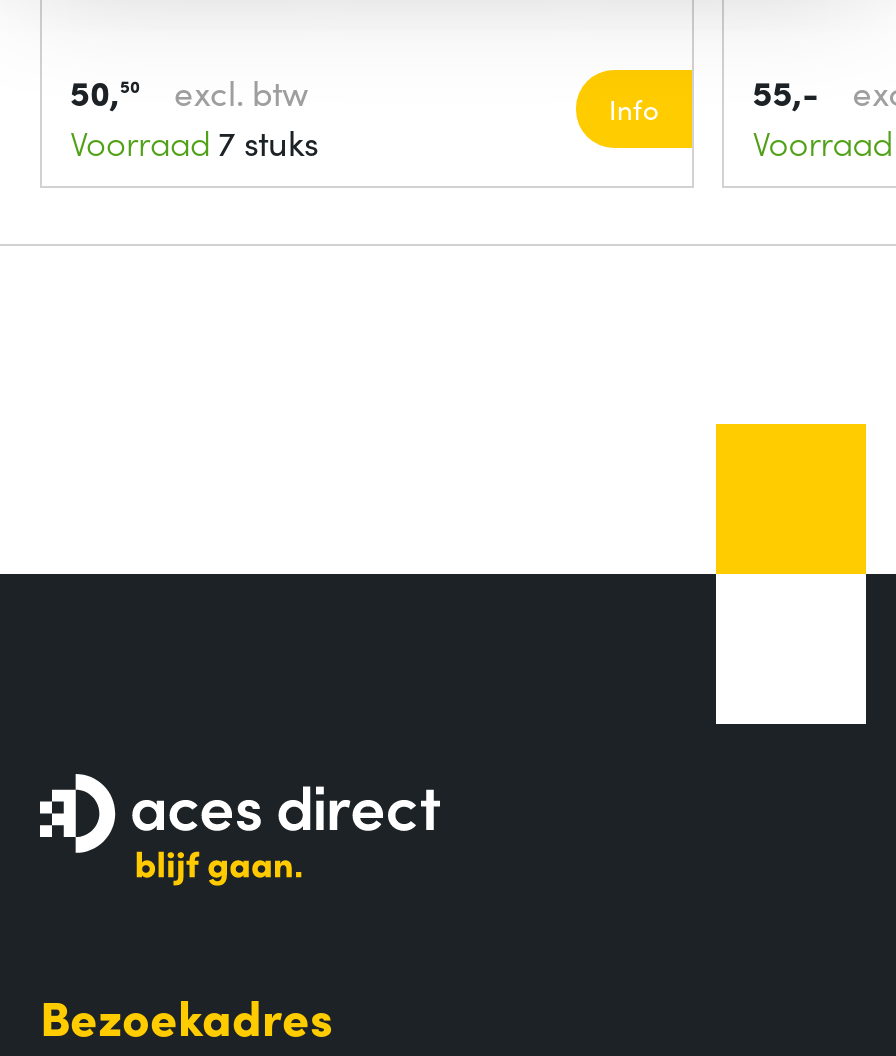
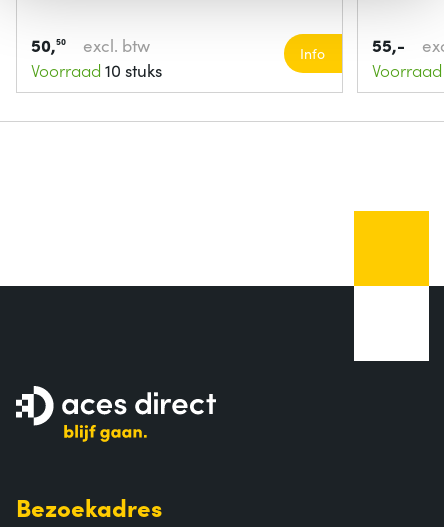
- Voorraad 7 stuks
+ Voorraad 10 stuks
